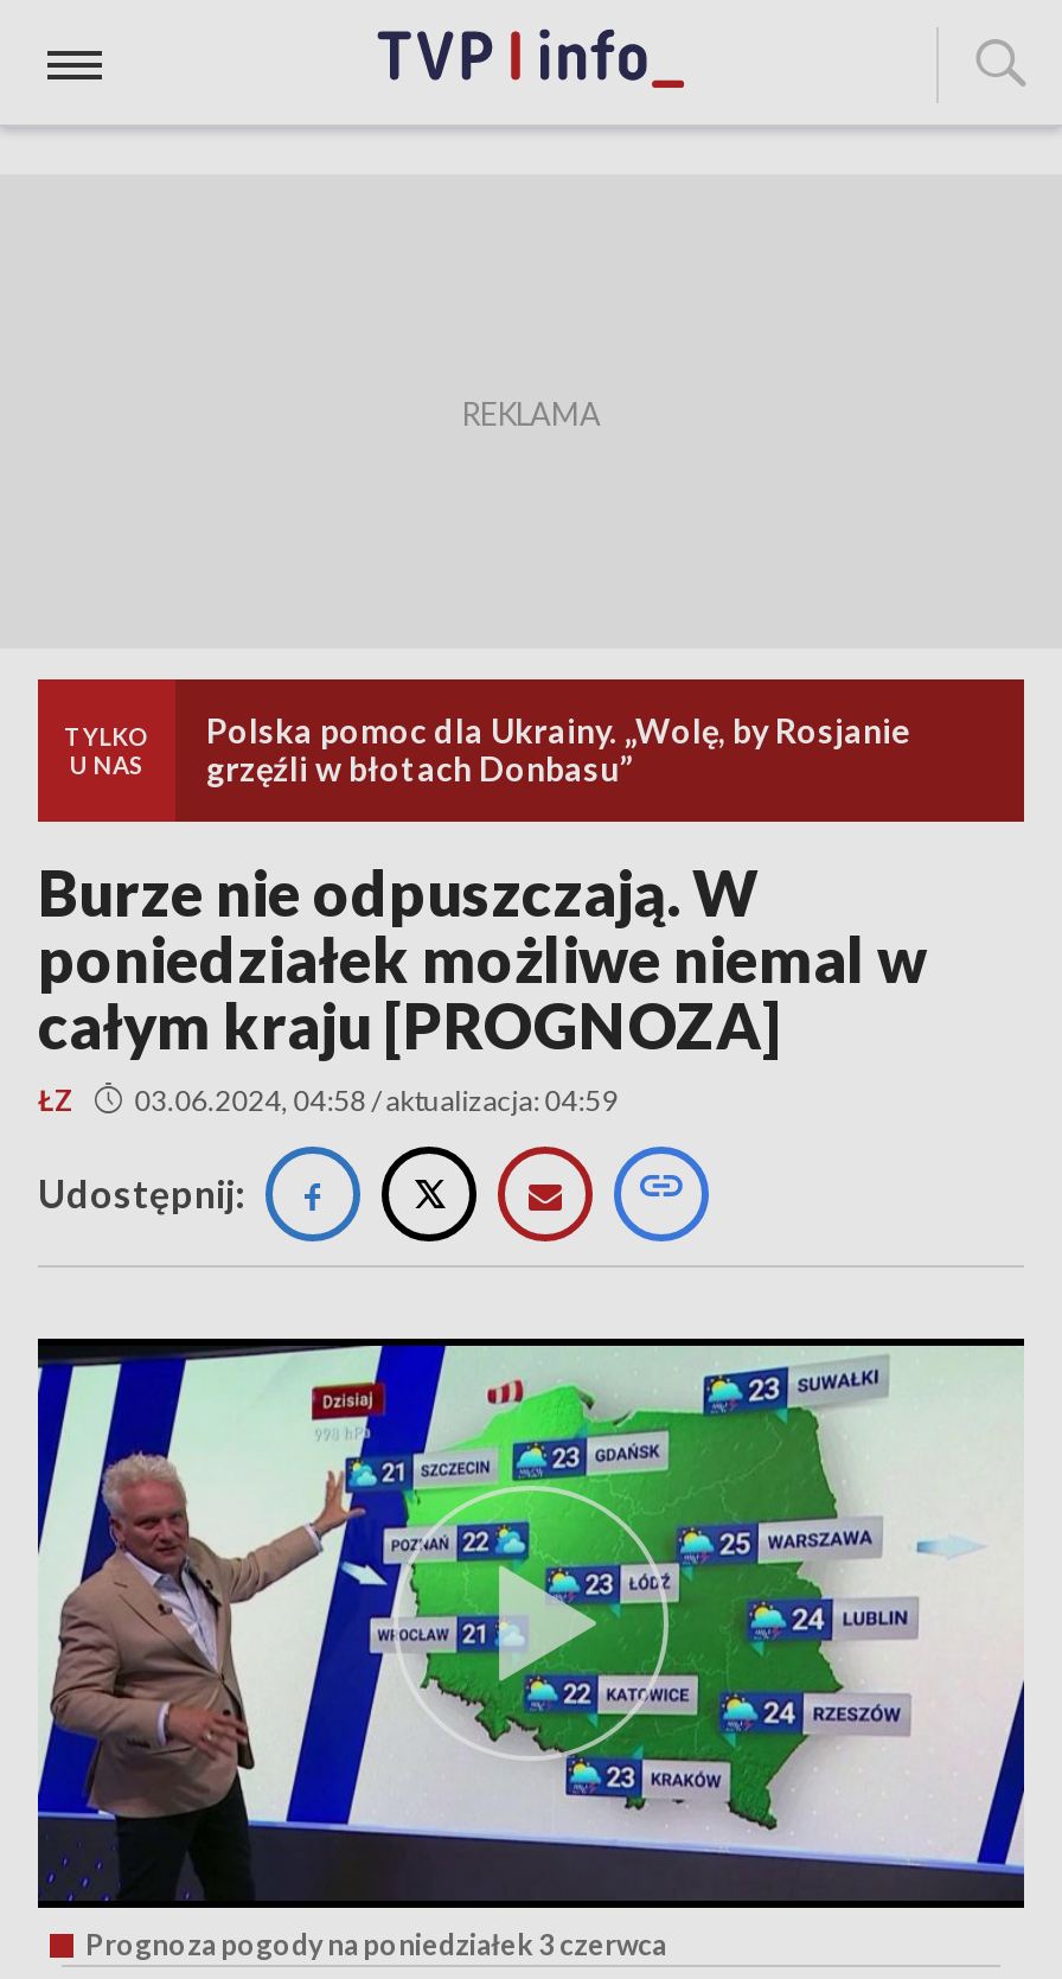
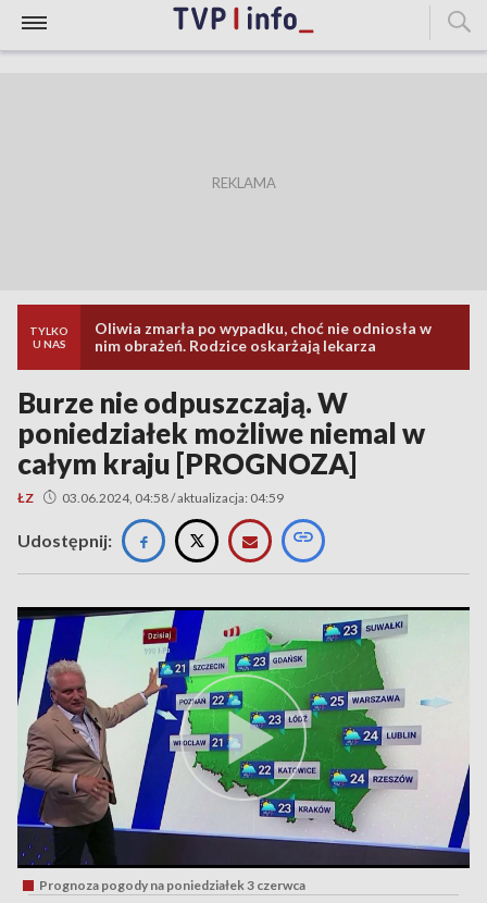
- Polska pomoc dla Ukrainy. „Wolę, by Rosjanie
- grzęźli w błotach Donbasu”
+ Oliwia zmarła po wypadku, choć nie odniosła w
+ nim obrażeń. Rodzice oskarżają lekarza
